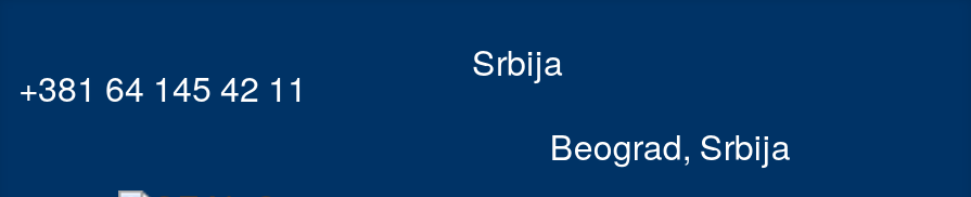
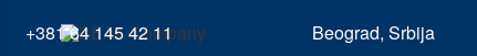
- Srbija
